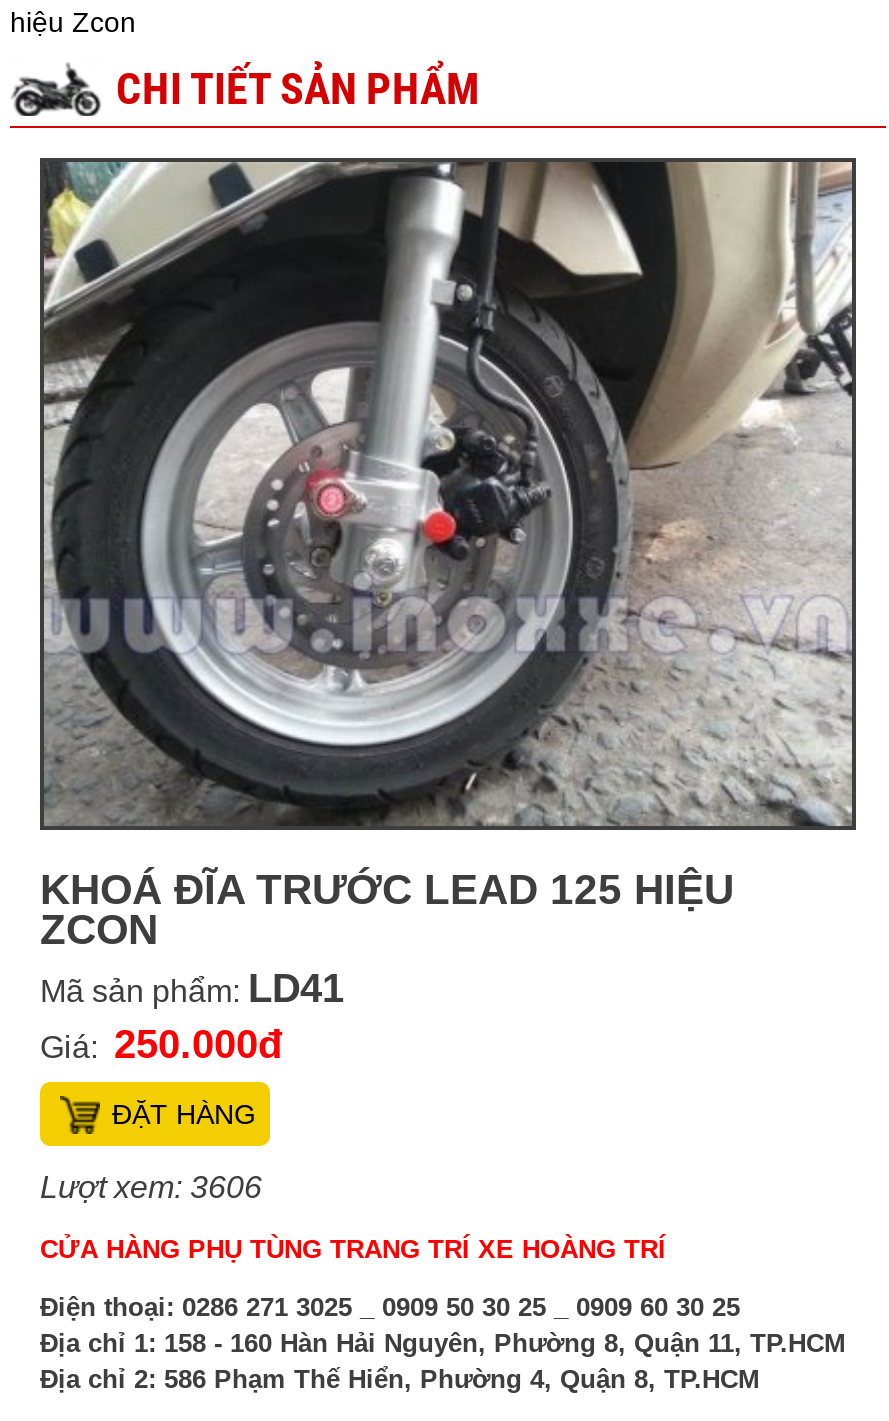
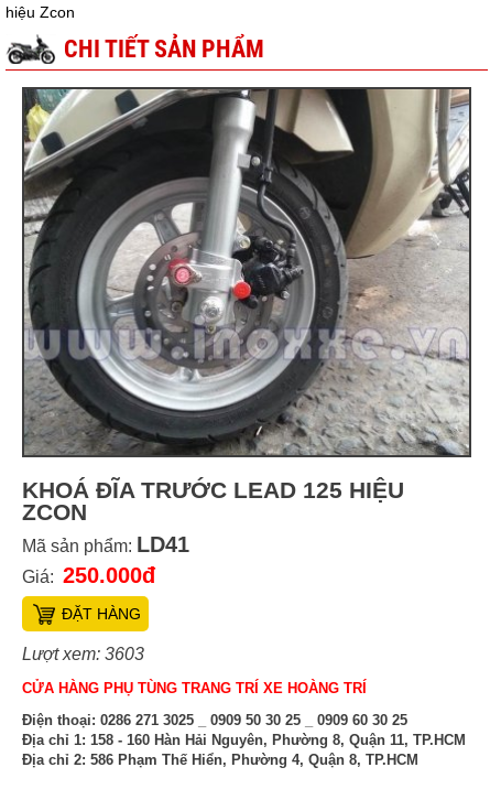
- Lượt xem: 3606
+ Lượt xem: 3603
